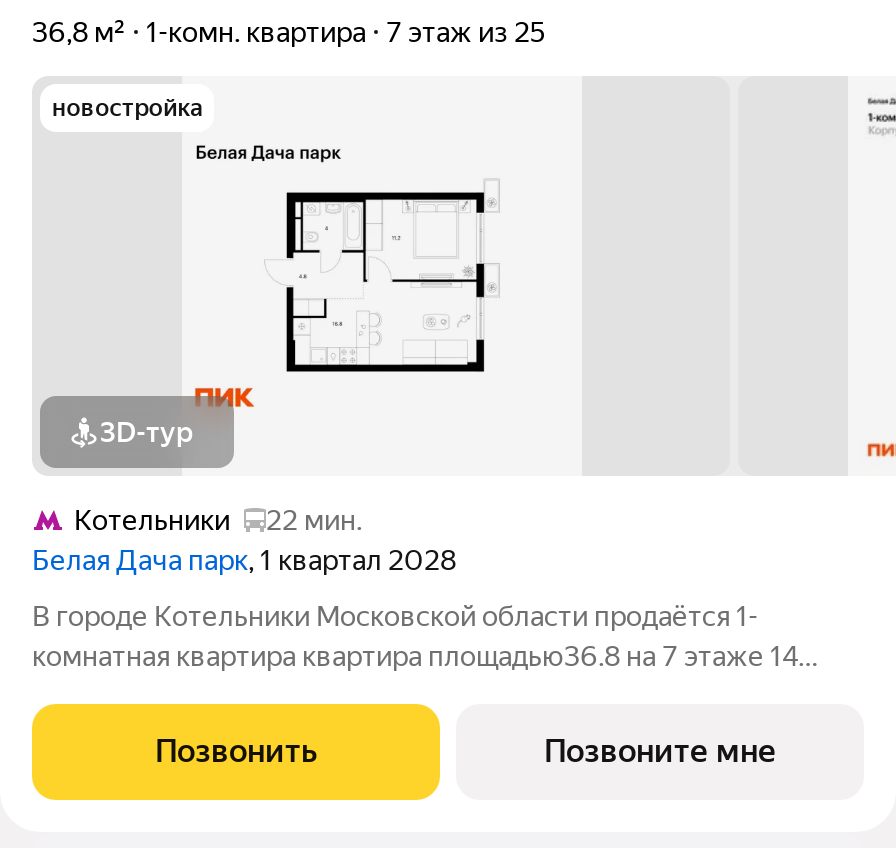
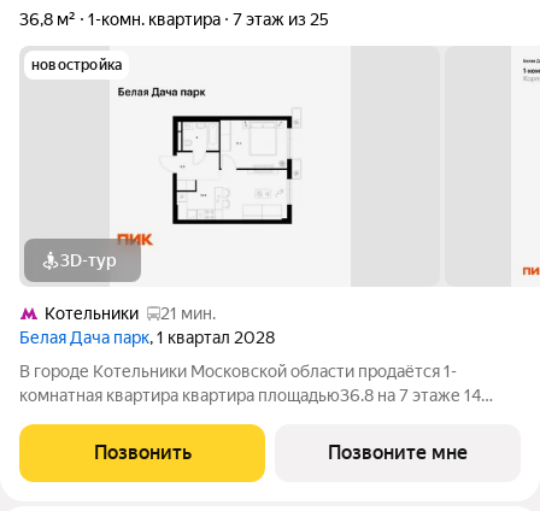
- Котельники 22 мин.
+ Котельники 21 мин.
